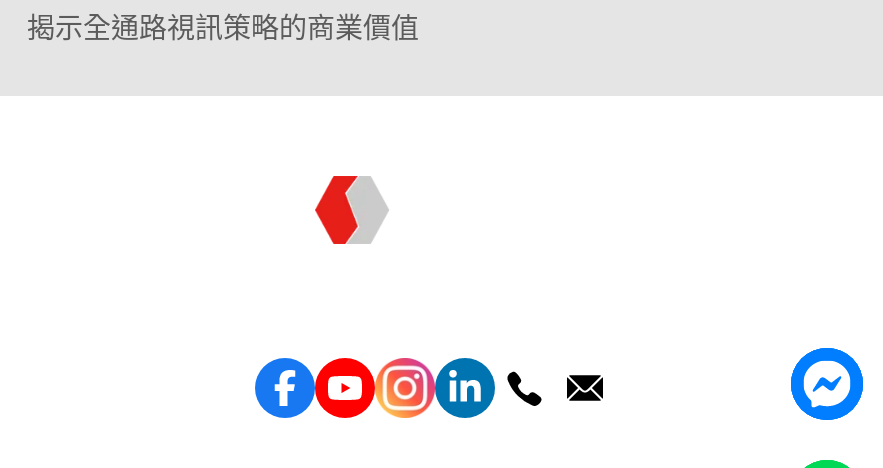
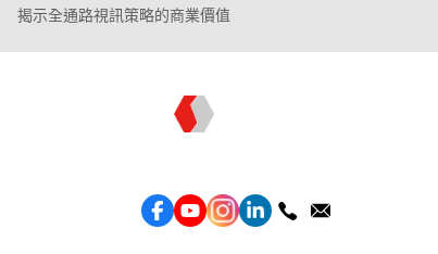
- [image]
